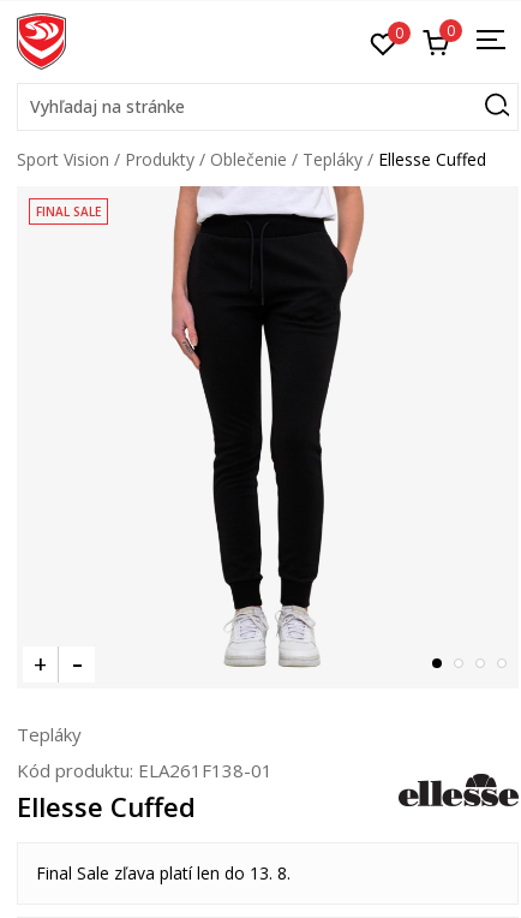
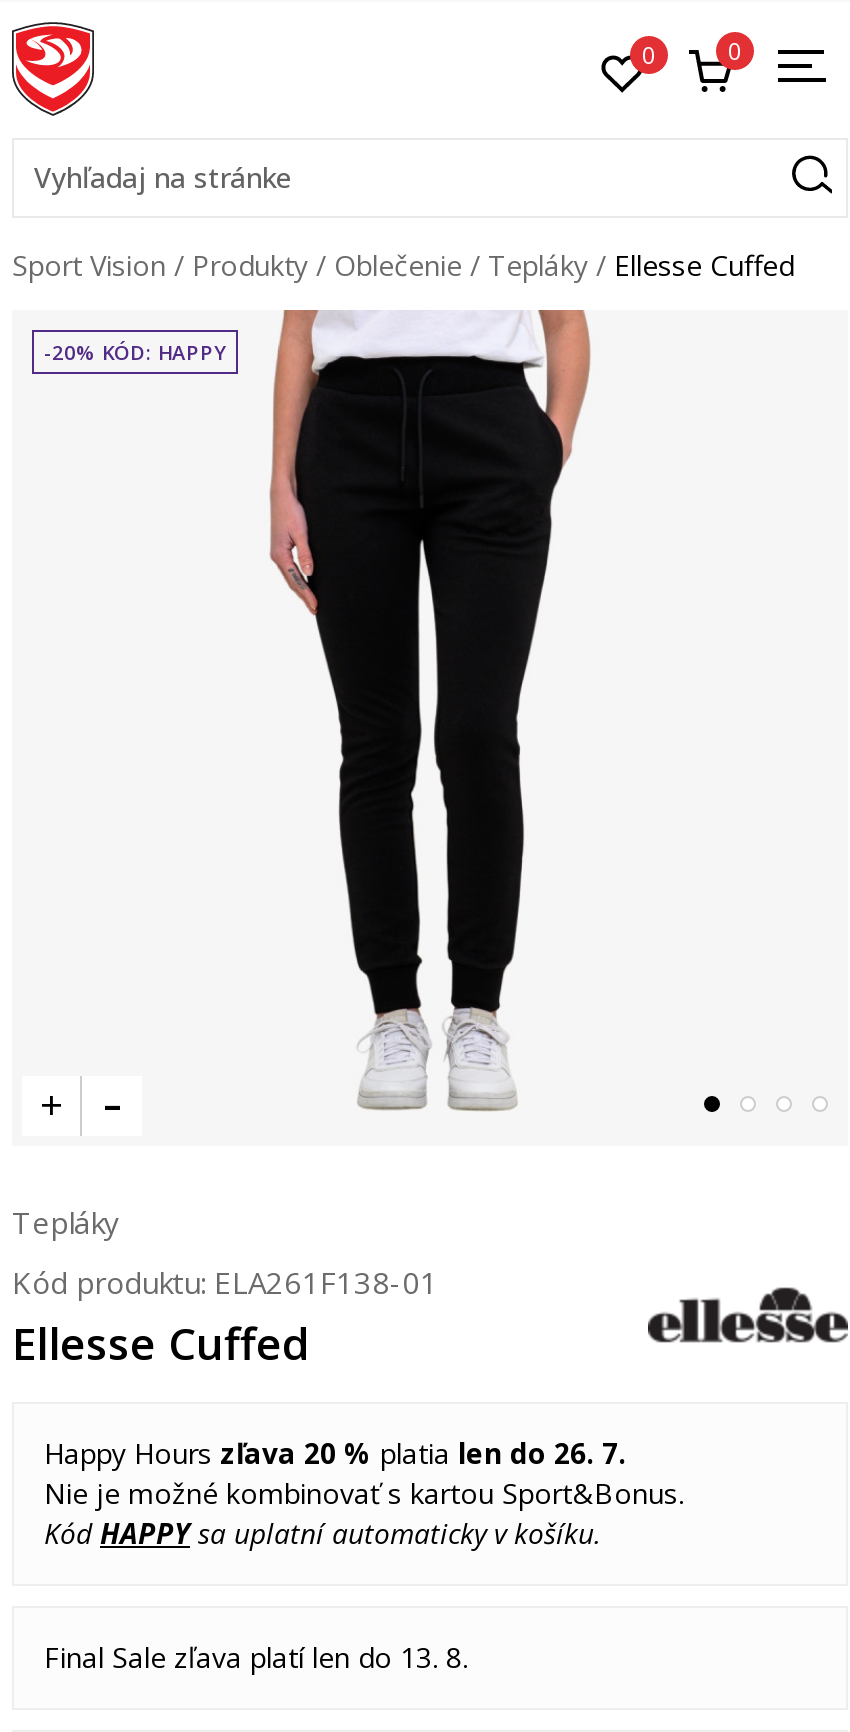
- FINAL SALE
+ -20% KÓD: HAPPY

+ Happy Hours zľava 20 % platia len do 26. 7.
+ Nie je možné kombinovať s kartou Sport&Bonus.
+ Kód HAPPYsa uplatní automaticky v košíku.
